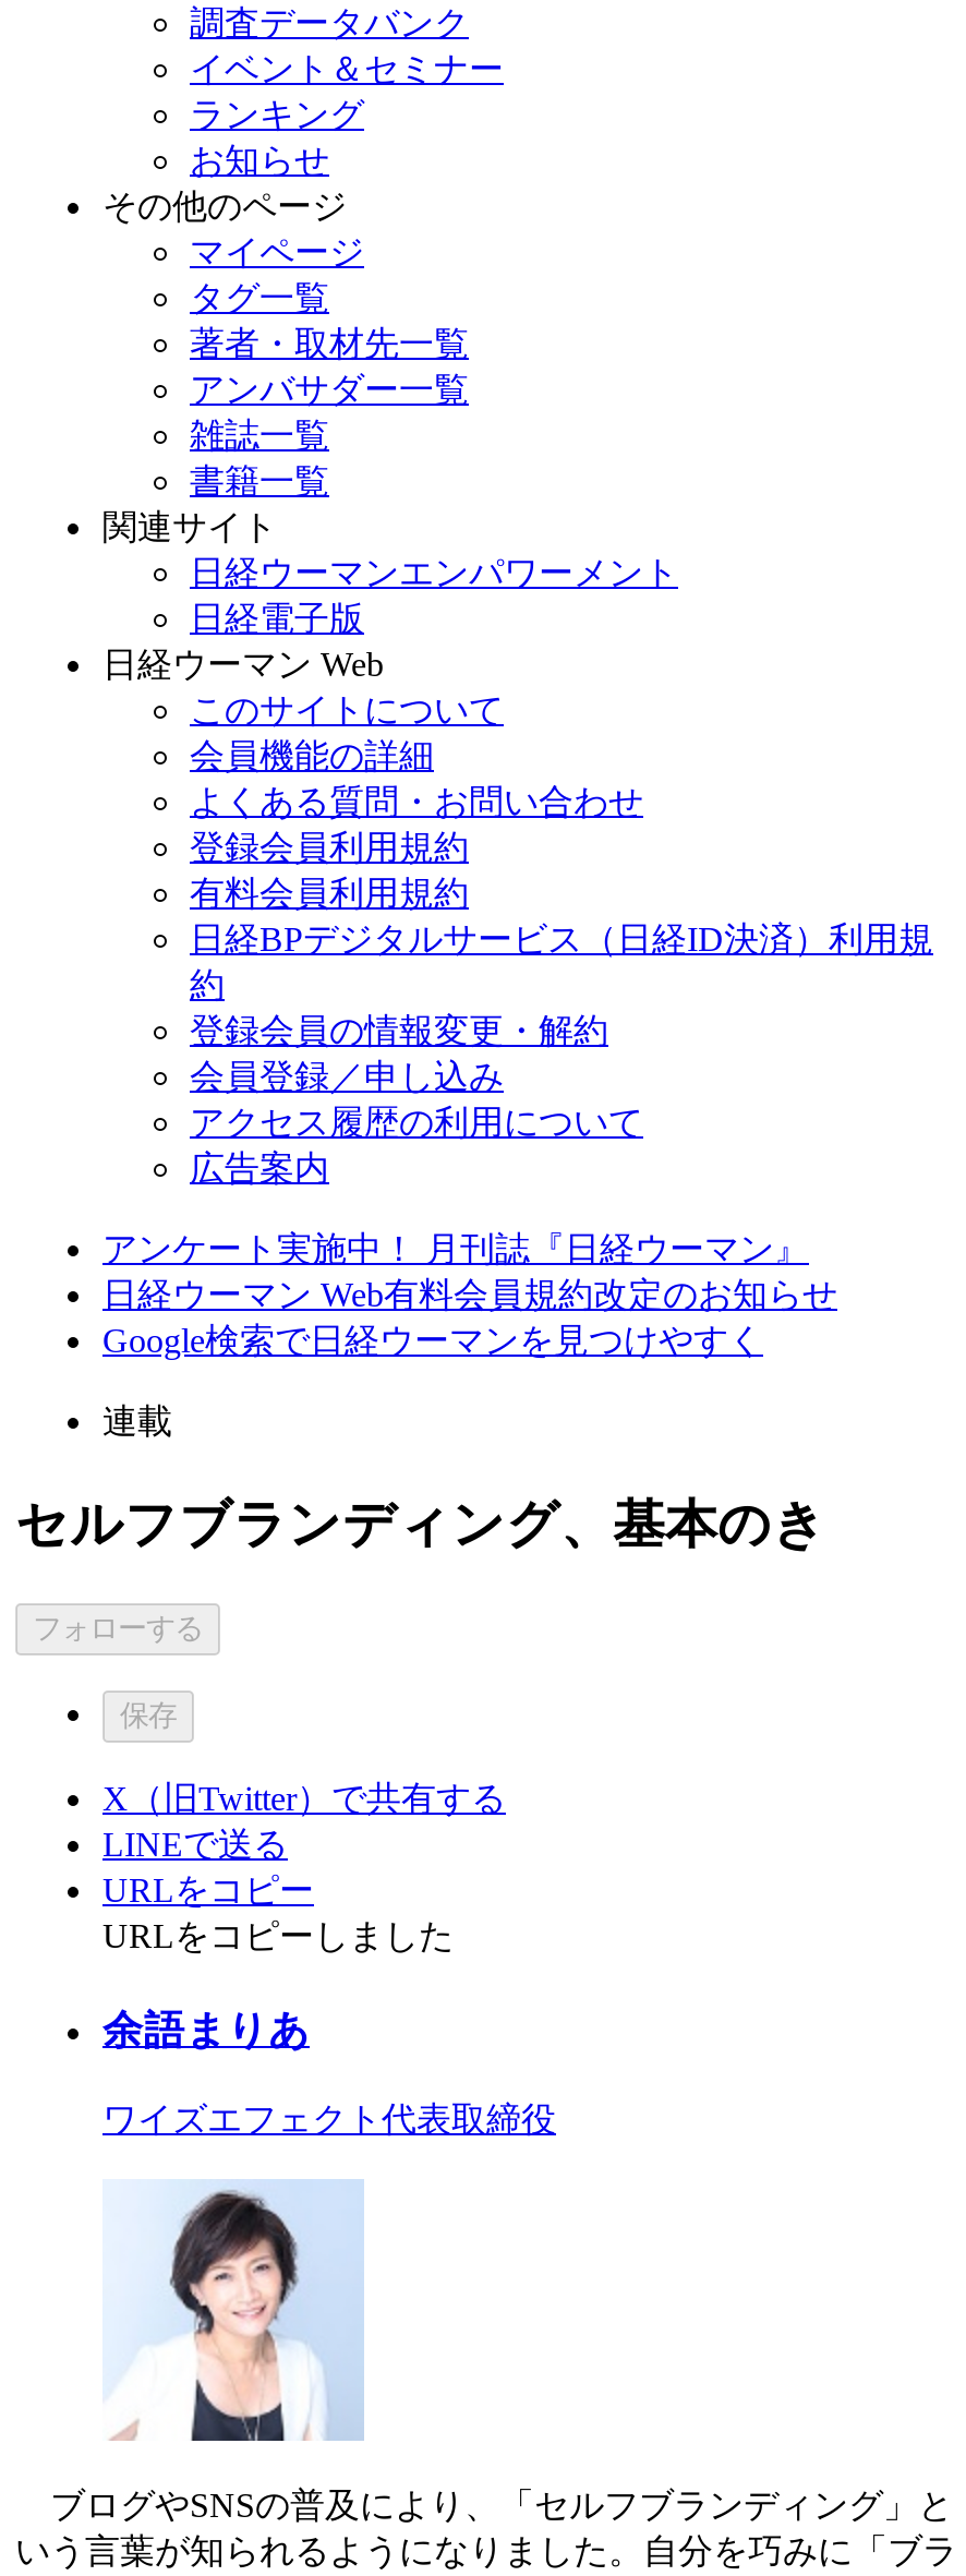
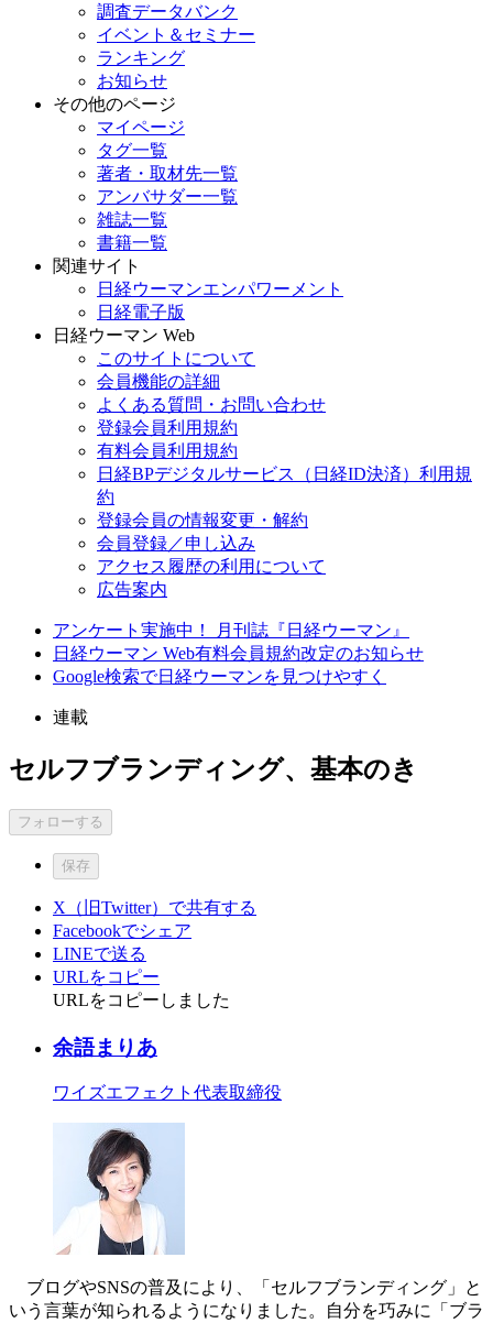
+ Facebookでシェア
